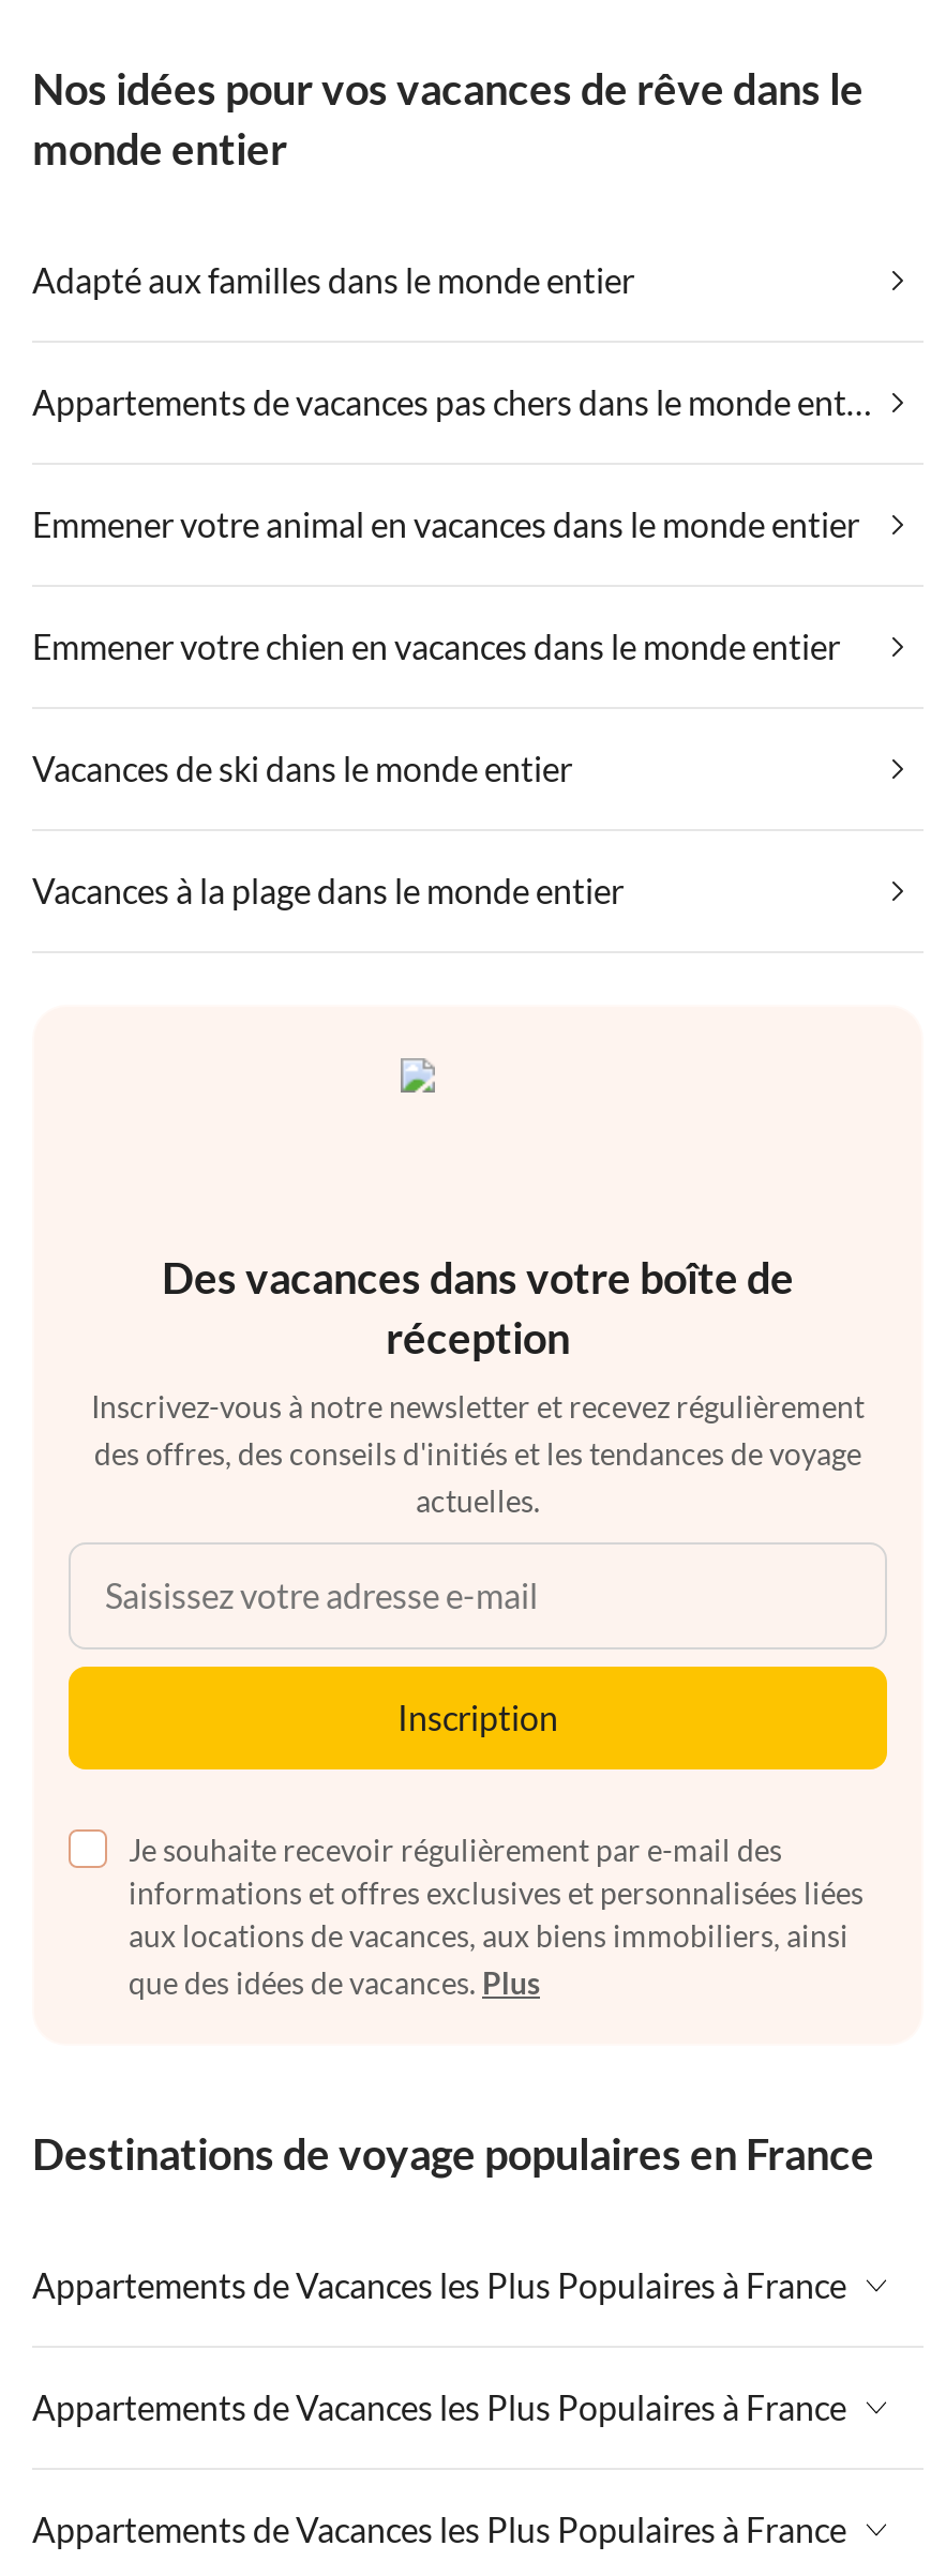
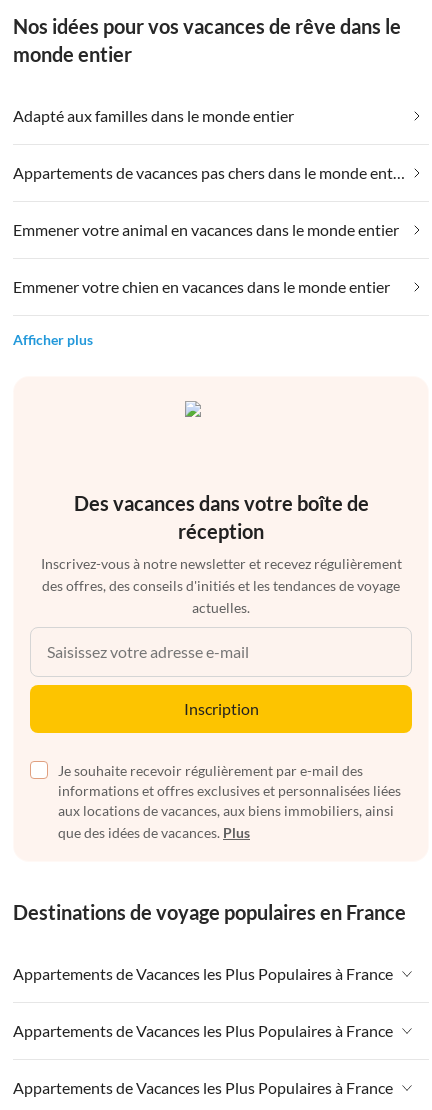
- Vacances de ski dans le monde entier
- Vacances à la plage dans le monde entier
+ Afficher plus
